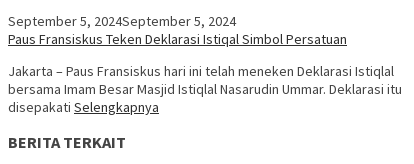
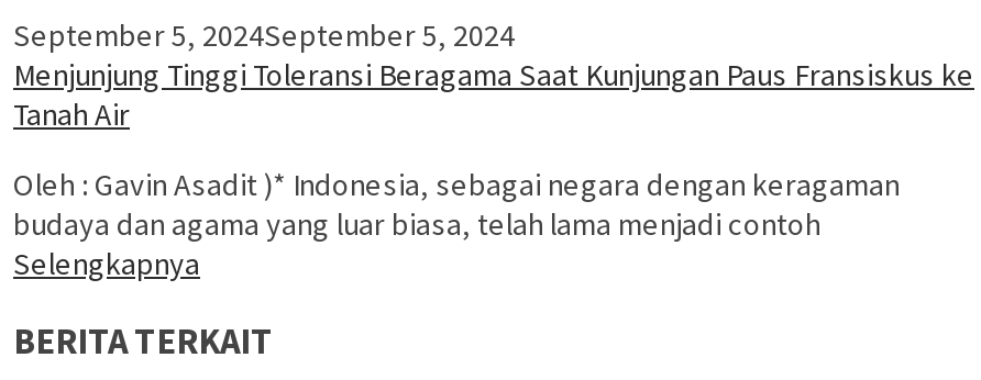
- Paus Fransiskus Teken Deklarasi Istiqal Simbol Persatuan
+ Menjunjung Tinggi Toleransi Beragama Saat Kunjungan Paus Fransiskus ke
+ Tanah Air

- Jakarta – Paus Fransiskus hari ini telah meneken Deklarasi Istiqlal
- bersama Imam Besar Masjid Istiqlal Nasarudin Ummar. Deklarasi itu
- disepakati Selengkapnya
+ Oleh : Gavin Asadit )* Indonesia, sebagai negara dengan keragaman
+ budaya dan agama yang luar biasa, telah lama menjadi contoh
+ Selengkapnya
